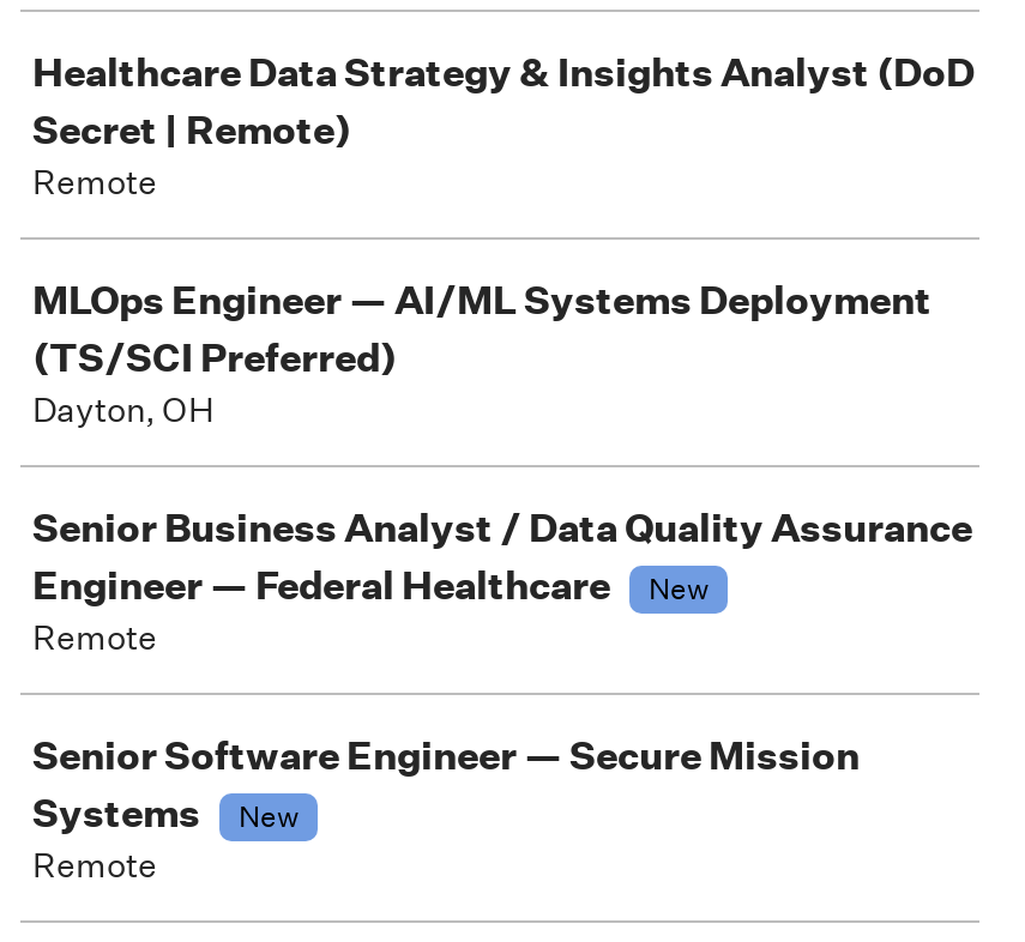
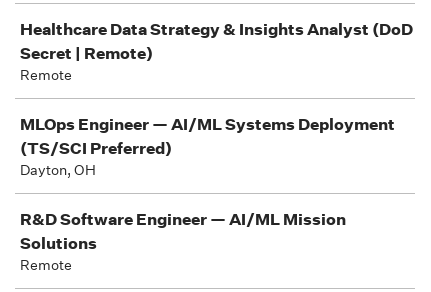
- Senior Business Analyst / Data Quality Assurance
- Engineer — Federal Healthcare
- New
- Remote
- Senior Software Engineer — Secure Mission
- Systems
- New
+ R&D Software Engineer — AI/ML Mission
+ Solutions
